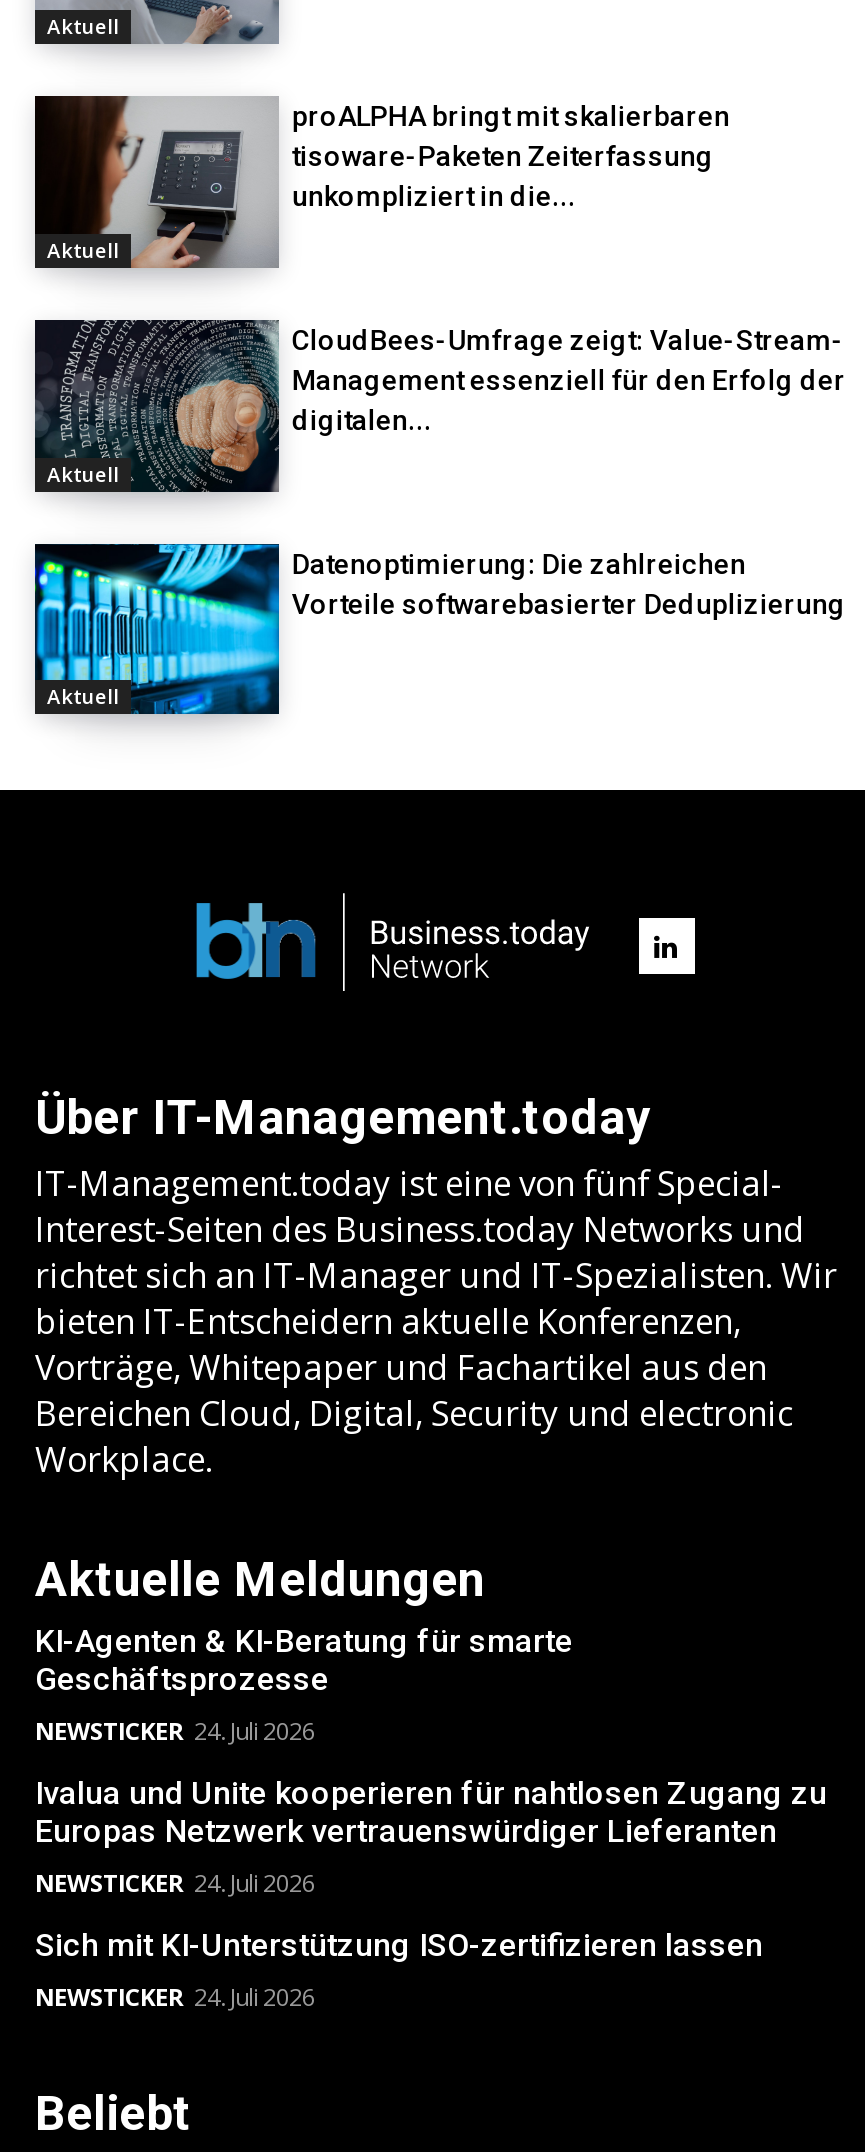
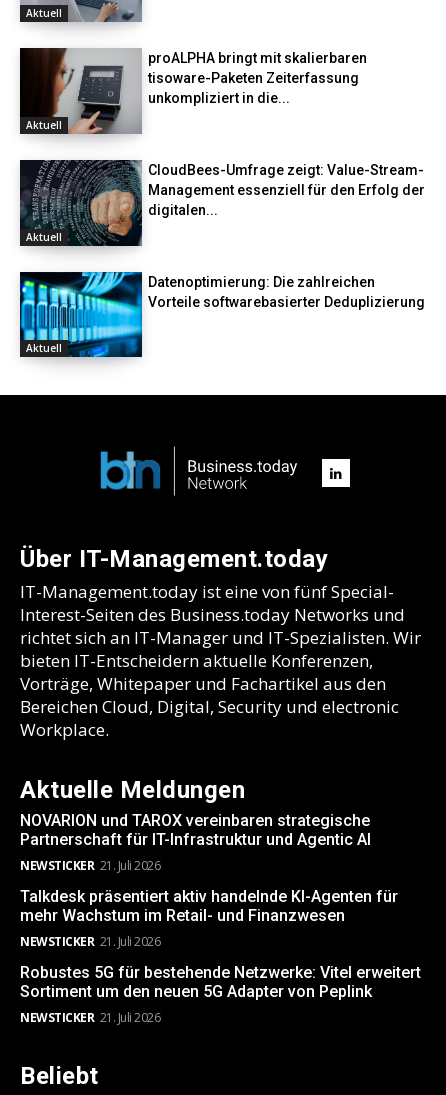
- KI-Agenten & KI-Beratung für smarte
- Geschäftsprozesse
- NEWSTICKER 24. Juli 2026
+ NOVARION und TAROX vereinbaren strategische
+ Partnerschaft für IT-Infrastruktur und Agentic AI
+ NEWSTICKER 21. Juli 2026

- Ivalua und Unite kooperieren für nahtlosen Zugang zu
- Europas Netzwerk vertrauenswürdiger Lieferanten
- NEWSTICKER 24. Juli 2026
+ Talkdesk präsentiert aktiv handelnde KI-Agenten für
+ mehr Wachstum im Retail- und Finanzwesen
+ NEWSTICKER 21. Juli 2026

- Sich mit KI-Unterstützung ISO-zertifizieren lassen
- NEWSTICKER 24. Juli 2026
+ Robustes 5G für bestehende Netzwerke: Vitel erweitert
+ Sortiment um den neuen 5G Adapter von Peplink
+ NEWSTICKER 21. Juli 2026
